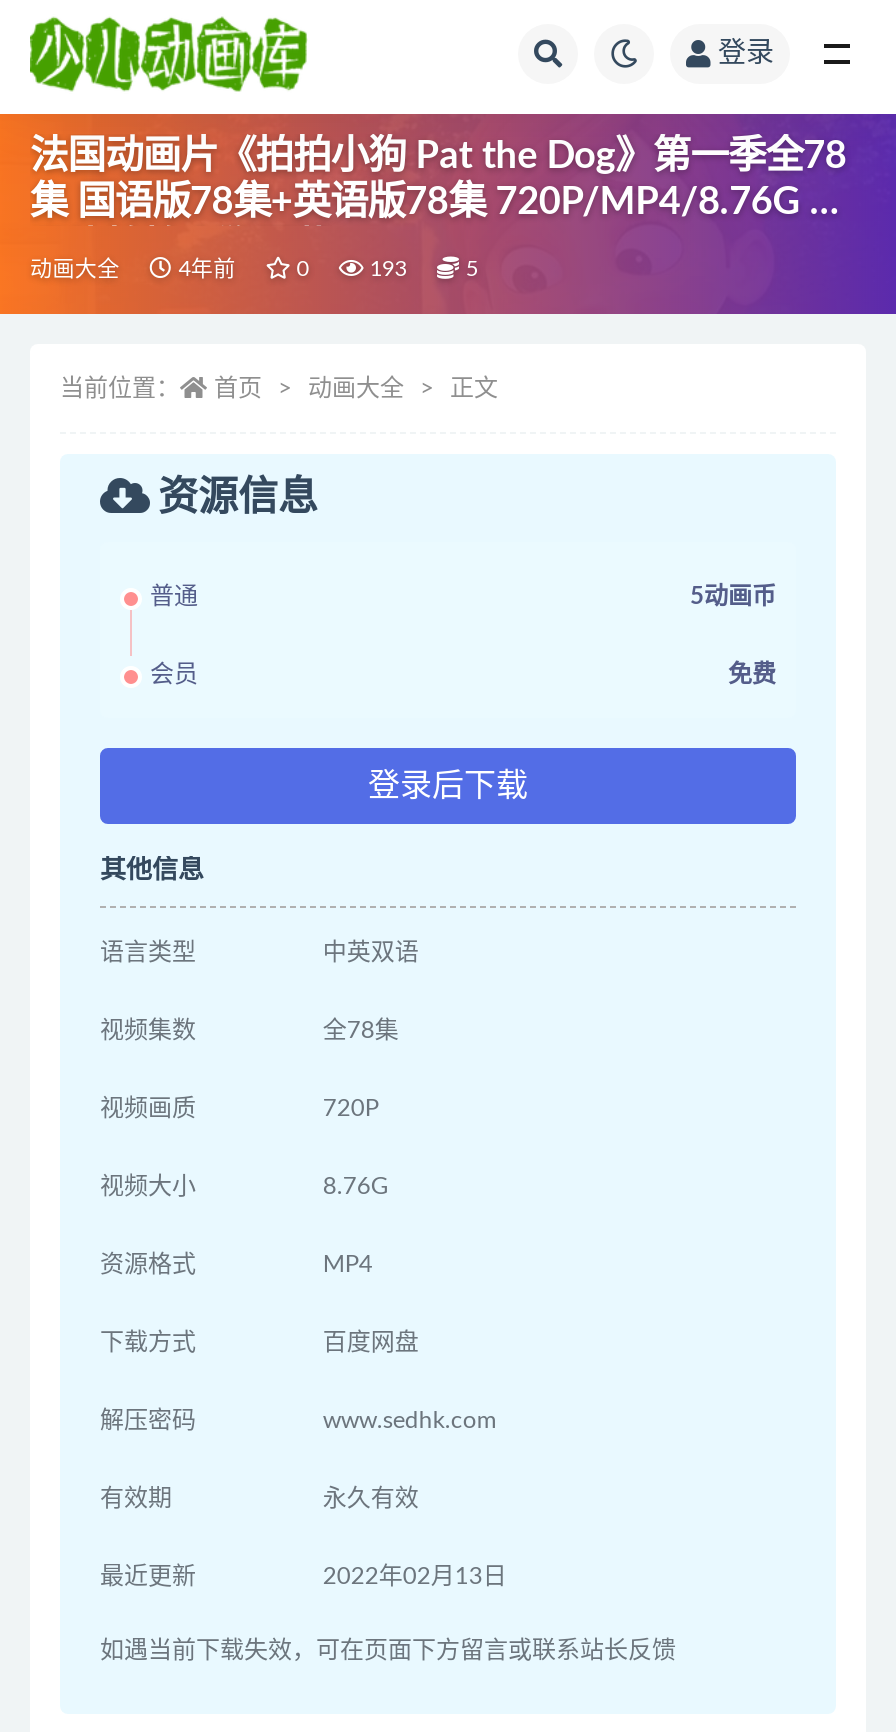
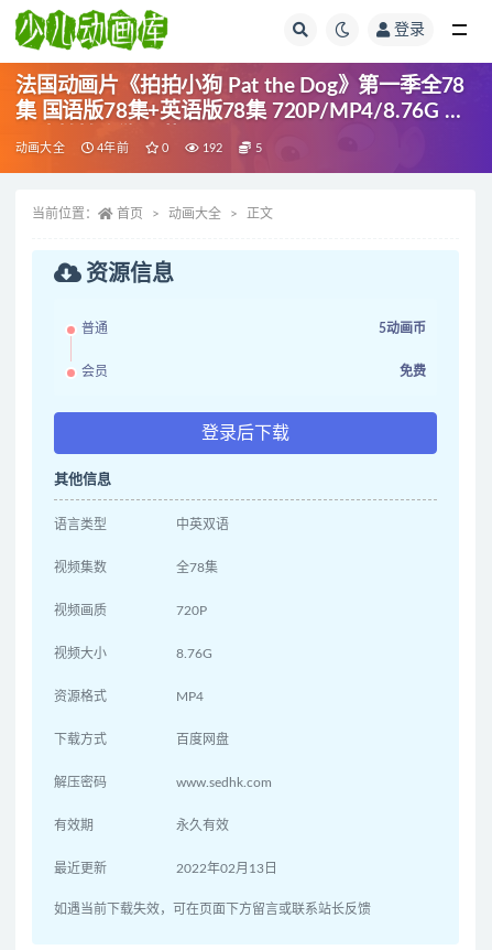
- 193
+ 192
